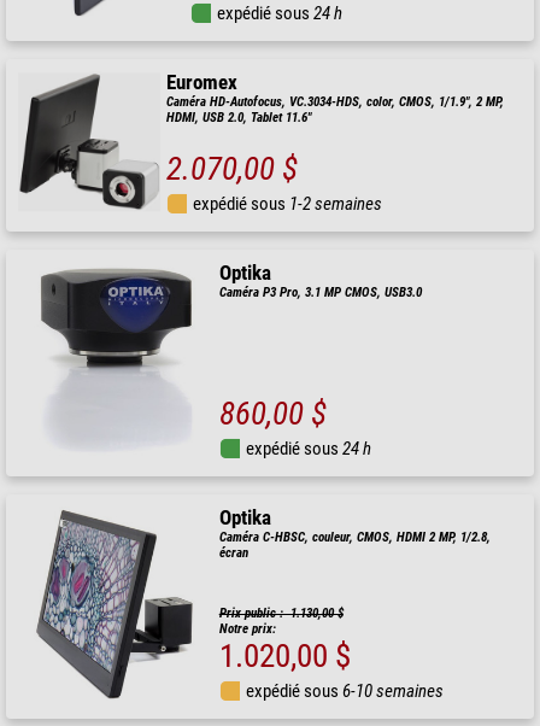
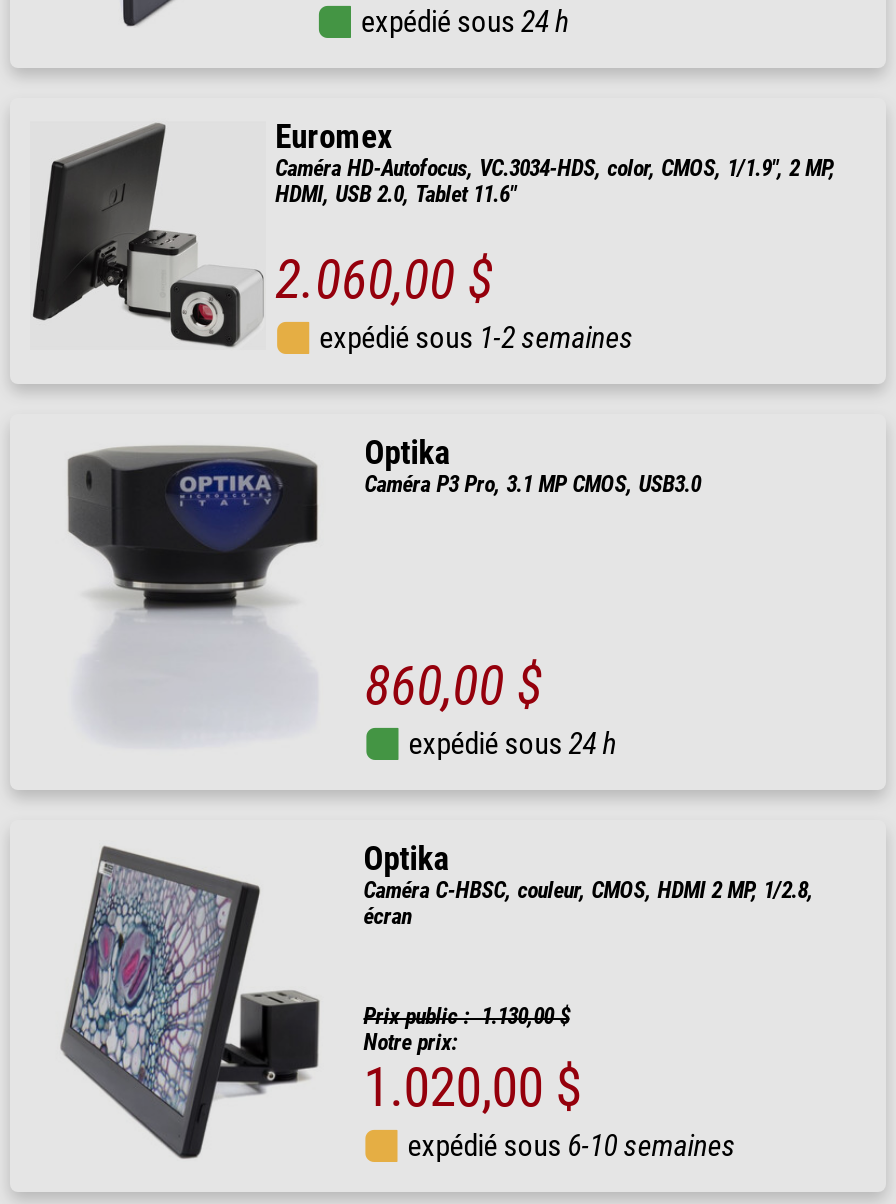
- 2.070,00 $
+ 2.060,00 $
